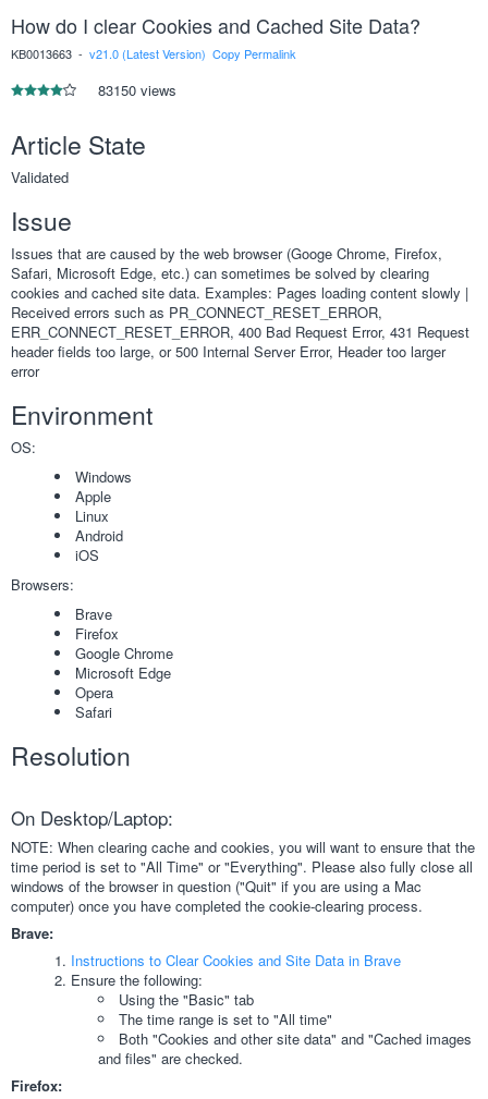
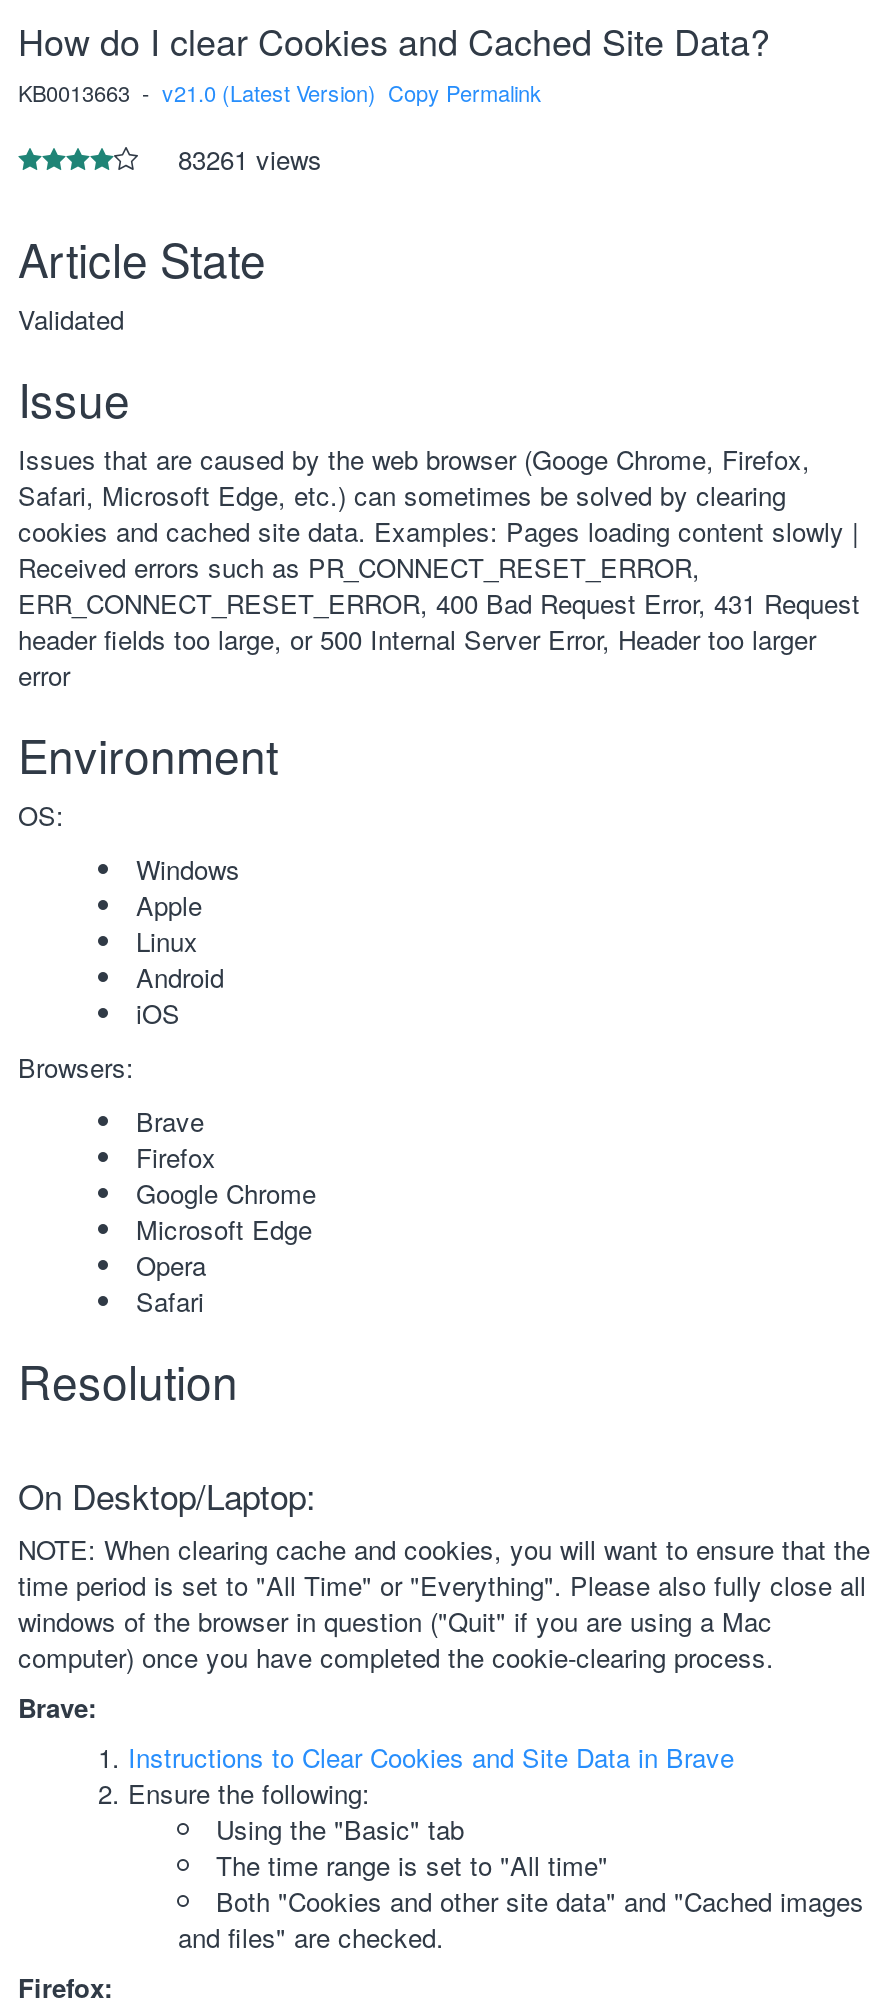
- 83150 views
+ 83261 views
